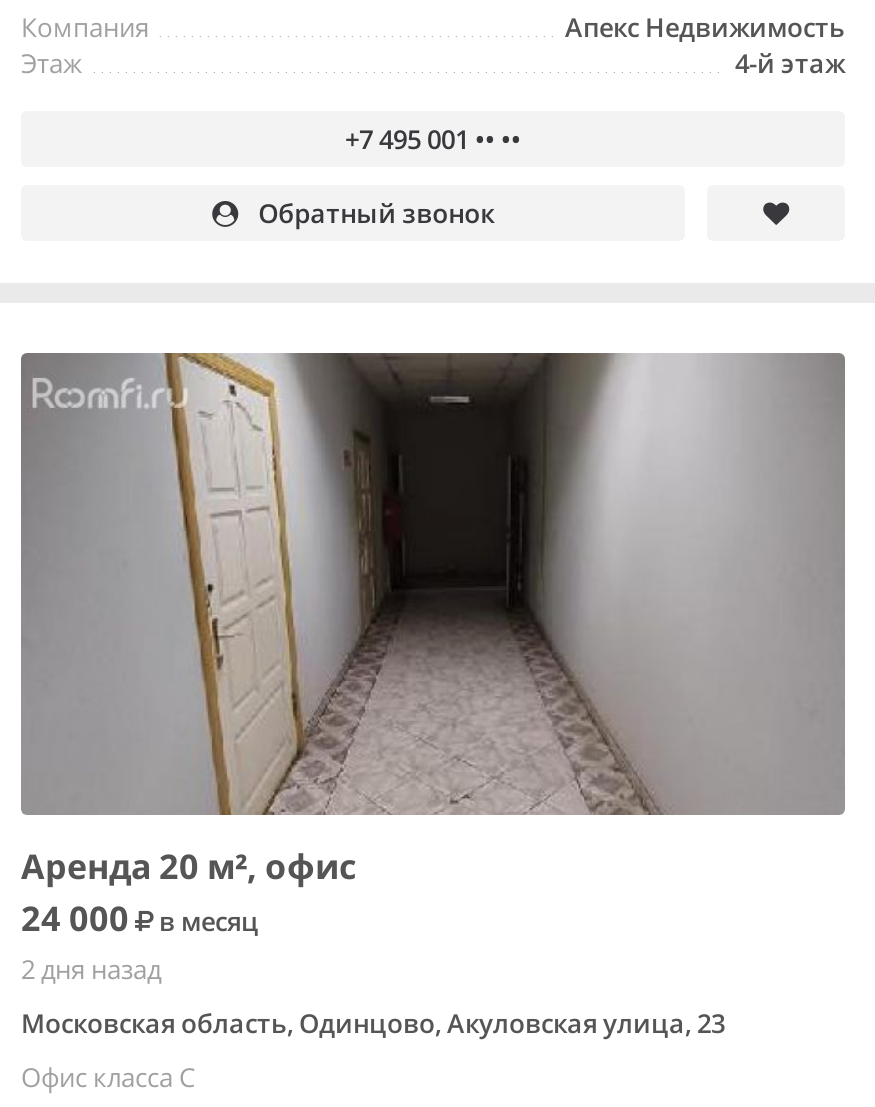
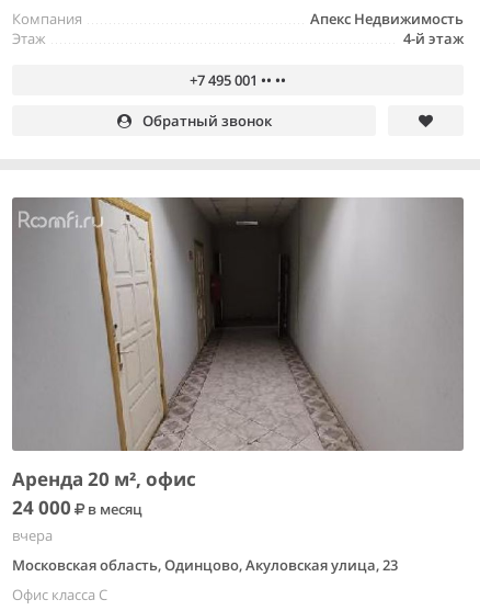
- 2 дня назад
+ вчера
